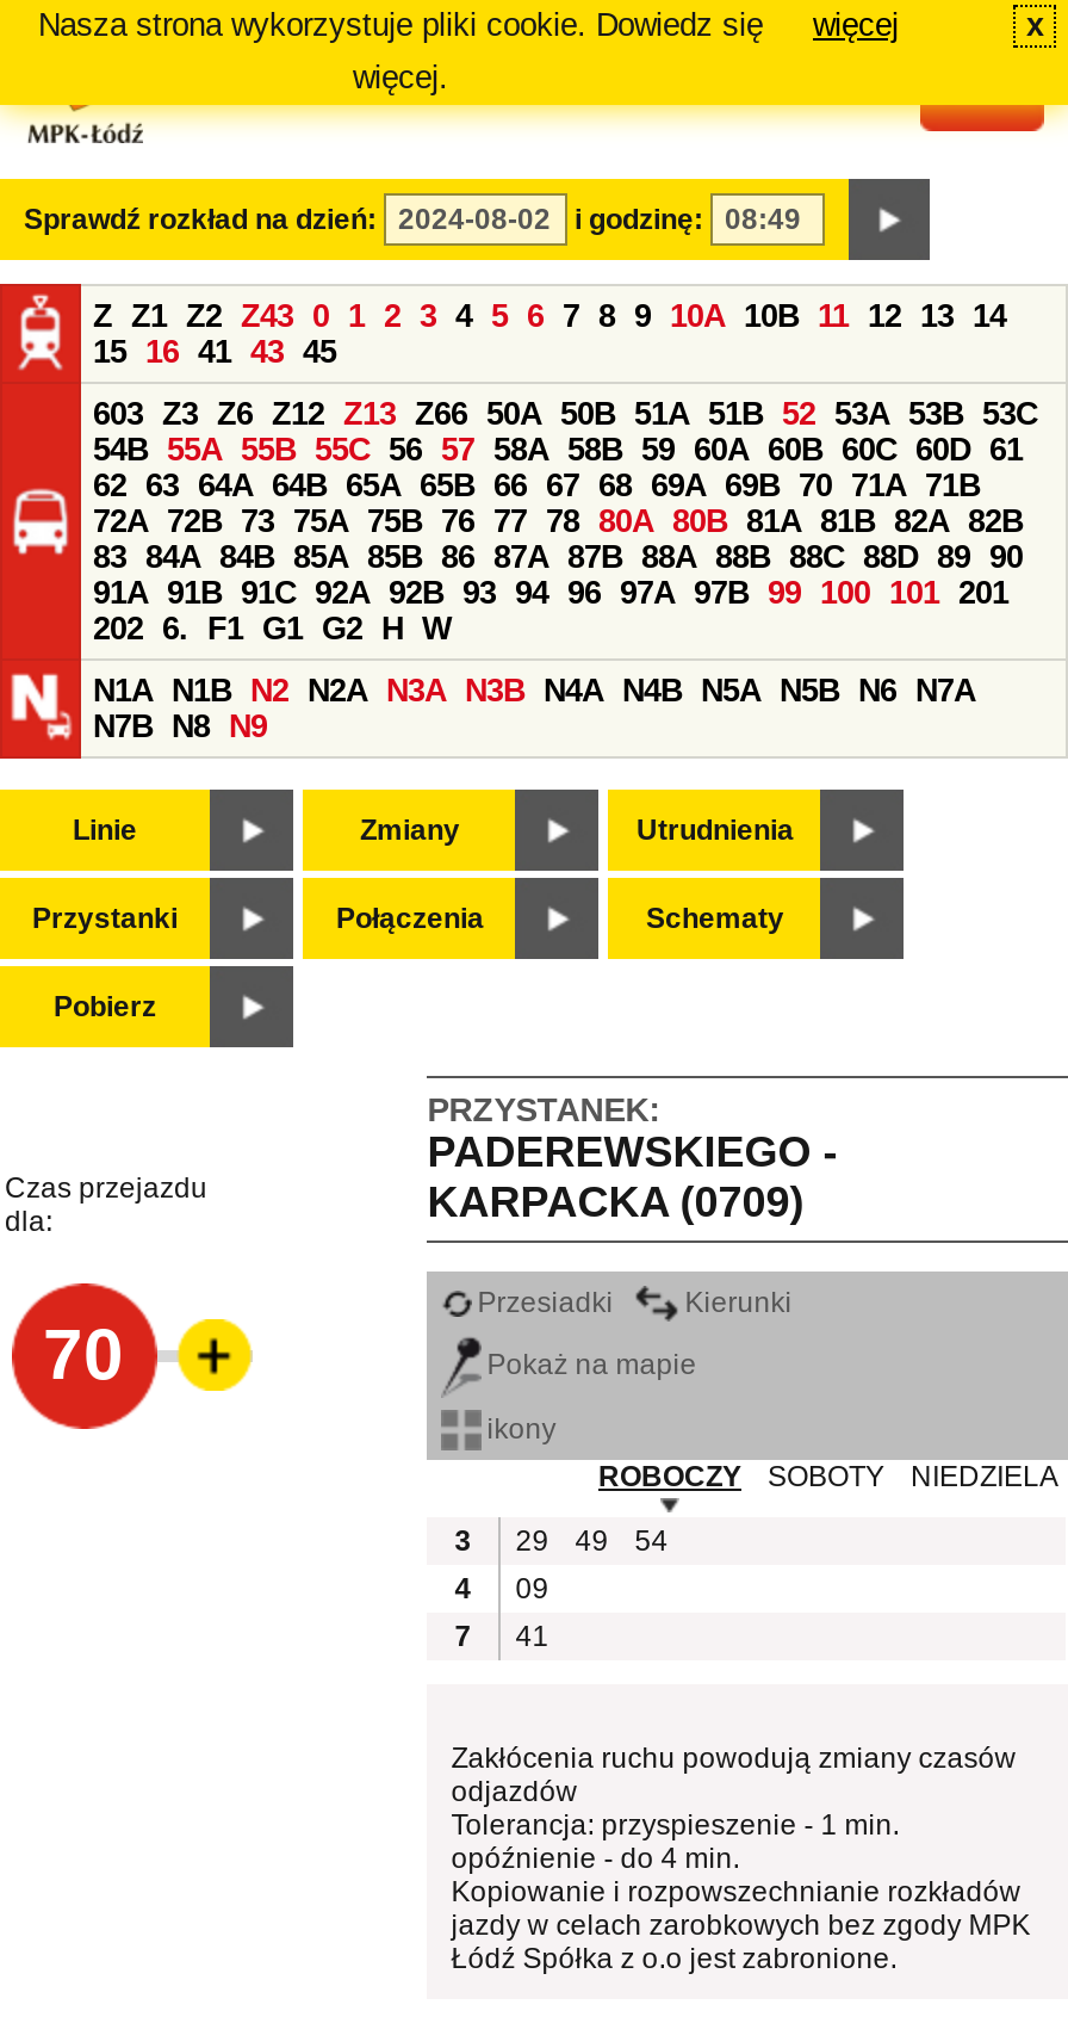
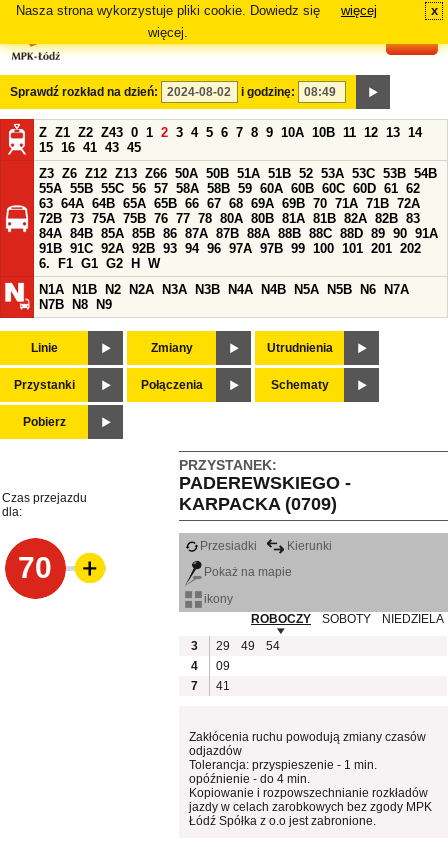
- 603 Z3 Z6 Z12 Z13 Z66 50A 50B 51A 51B 52 53A 53B 53C
- 54B 55A 55B 55C 56 57 58A 58B 59 60A 60B 60C 60D 61
- 62 63 64A 64B 65A 65B 66 67 68 69A 69B 70 71A 71B
- 72A 72B 73 75A 75B 76 77 78 80A 80B 81A 81B 82A 82B
- 83 84A 84B 85A 85B 86 87A 87B 88A 88B 88C 88D 89 90
- 91A 91B 91C 92A 92B 93 94 96 97A 97B 99 100 101 201
- 202 6. F1 G1 G2 H W
+ Z3 Z6 Z12 Z13 Z66 50A 50B 51A 51B 52 53A 53C 53B 54B
+ 55A 55B 55C 56 57 58A 58B 59 60A 60B 60C 60D 61 62
+ 63 64A 64B 65A 65B 66 67 68 69A 69B 70 71A 71B 72A
+ 72B 73 75A 75B 76 77 78 80A 80B 81A 81B 82A 82B 83
+ 84A 84B 85A 85B 86 87A 87B 88A 88B 88C 88D 89 90 91A
+ 91B 91C 92A 92B 93 94 96 97A 97B 99 100 101 201 202
+ 6. F1 G1 G2 H W
